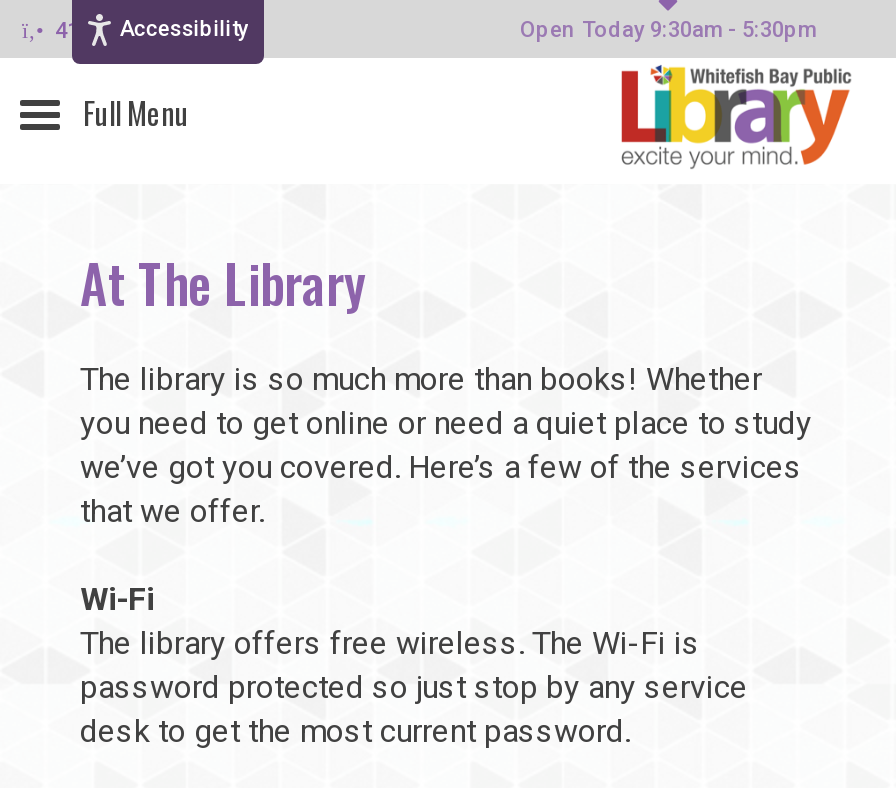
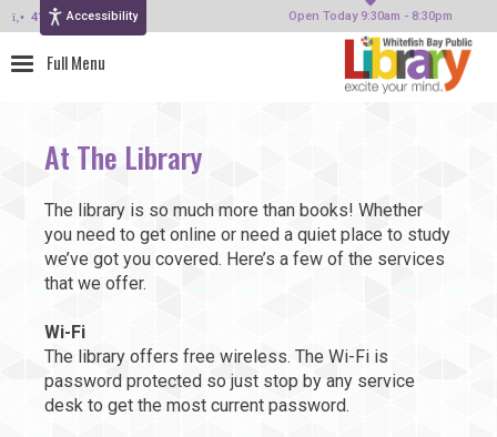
- Open Today 9:30am - 5:30pm
+ Open Today 9:30am - 8:30pm
